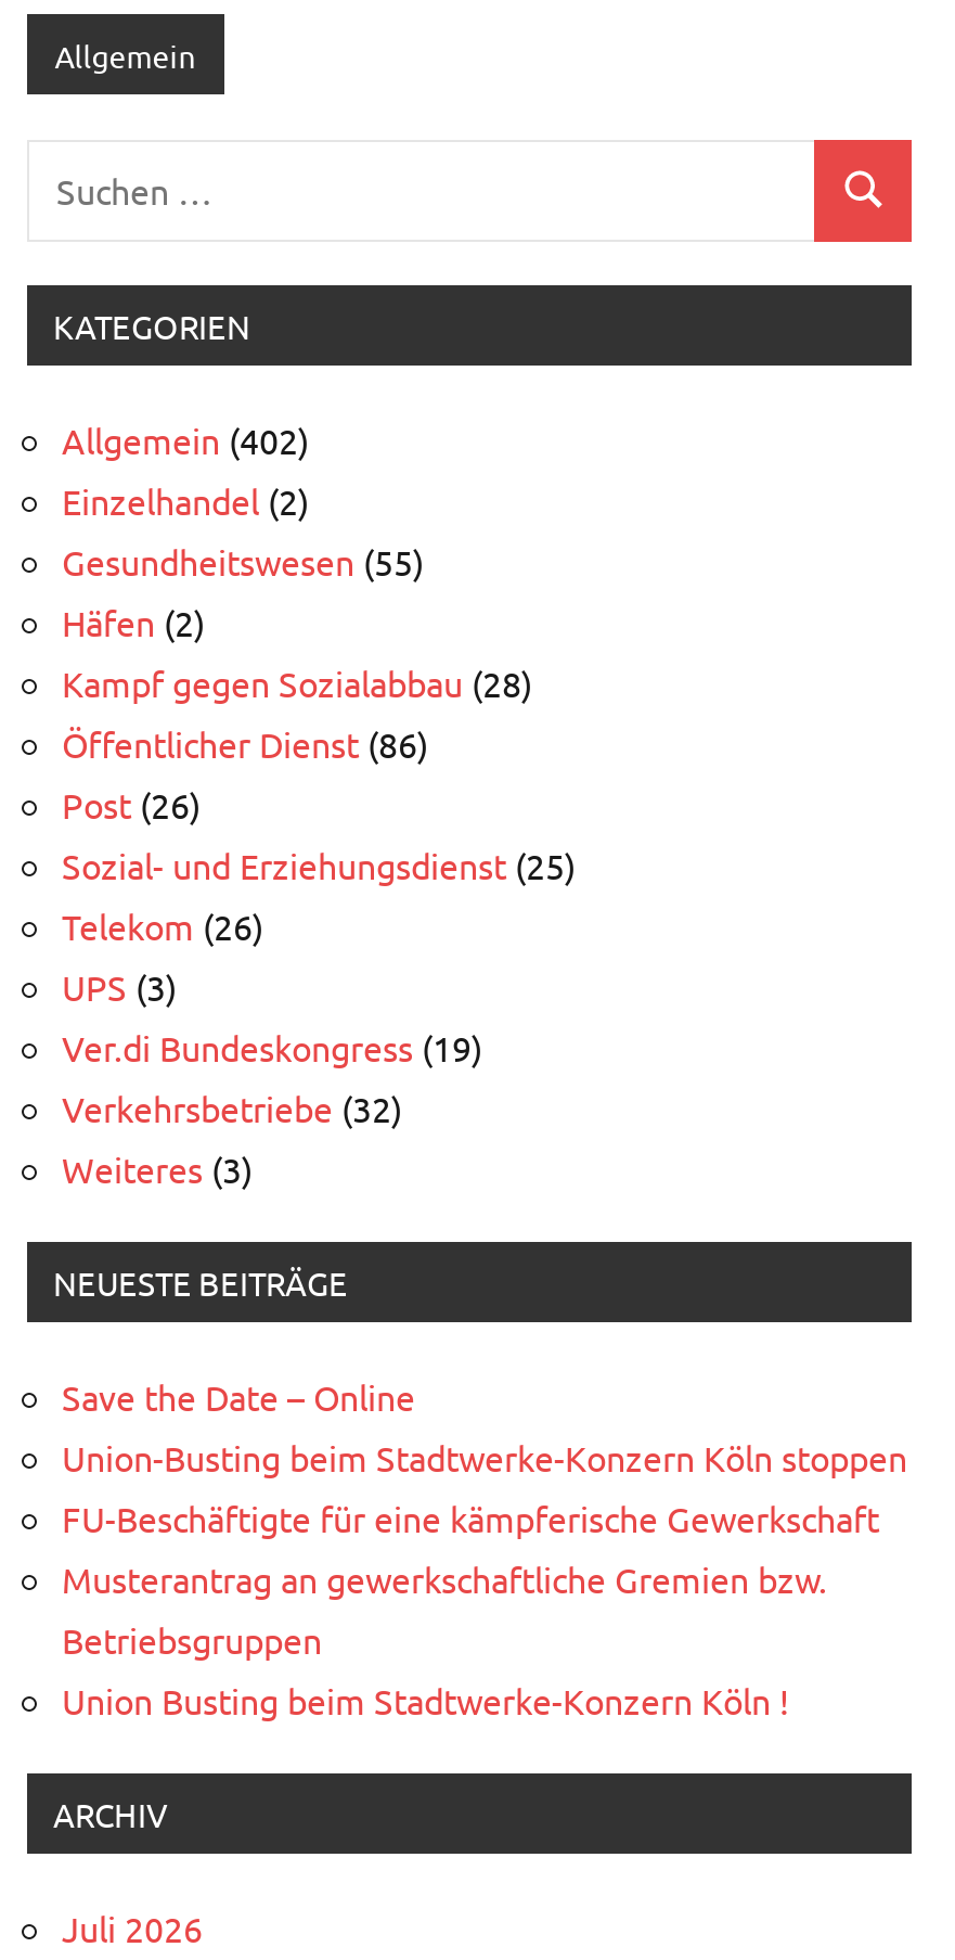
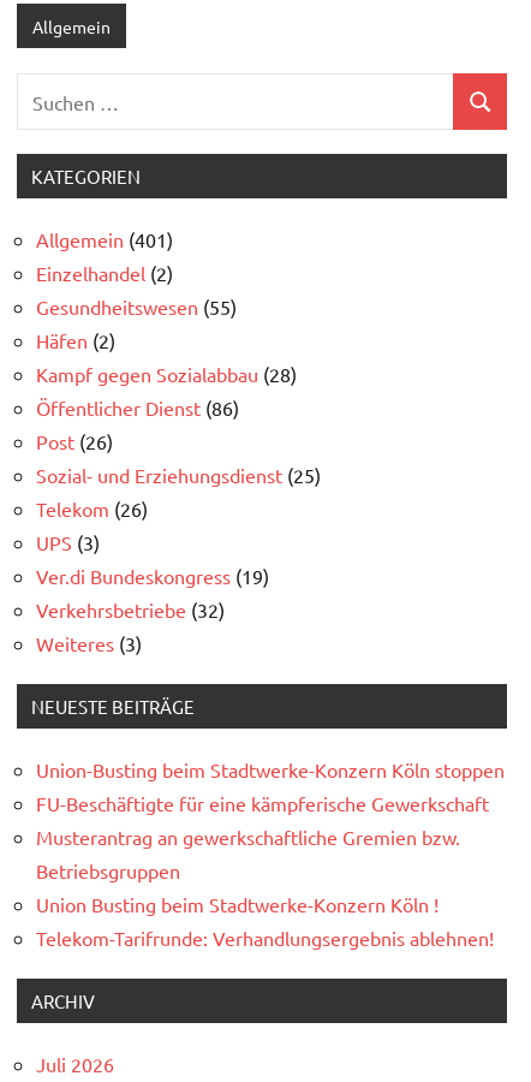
- Allgemein (402)
+ Allgemein (401)

- Save the Date – Online

moved up: Union-Busting beim Stadtwerke-Konzern Köln stoppen | FU-Beschäftigte für eine kämpferische Gewerkschaft | Musterantrag an gewerkschaftliche Gremien bzw. | Betriebsgruppen | Union Busting beim Stadtwerke-Konzern Köln !

+ Telekom-Tarifrunde: Verhandlungsergebnis ablehnen!
